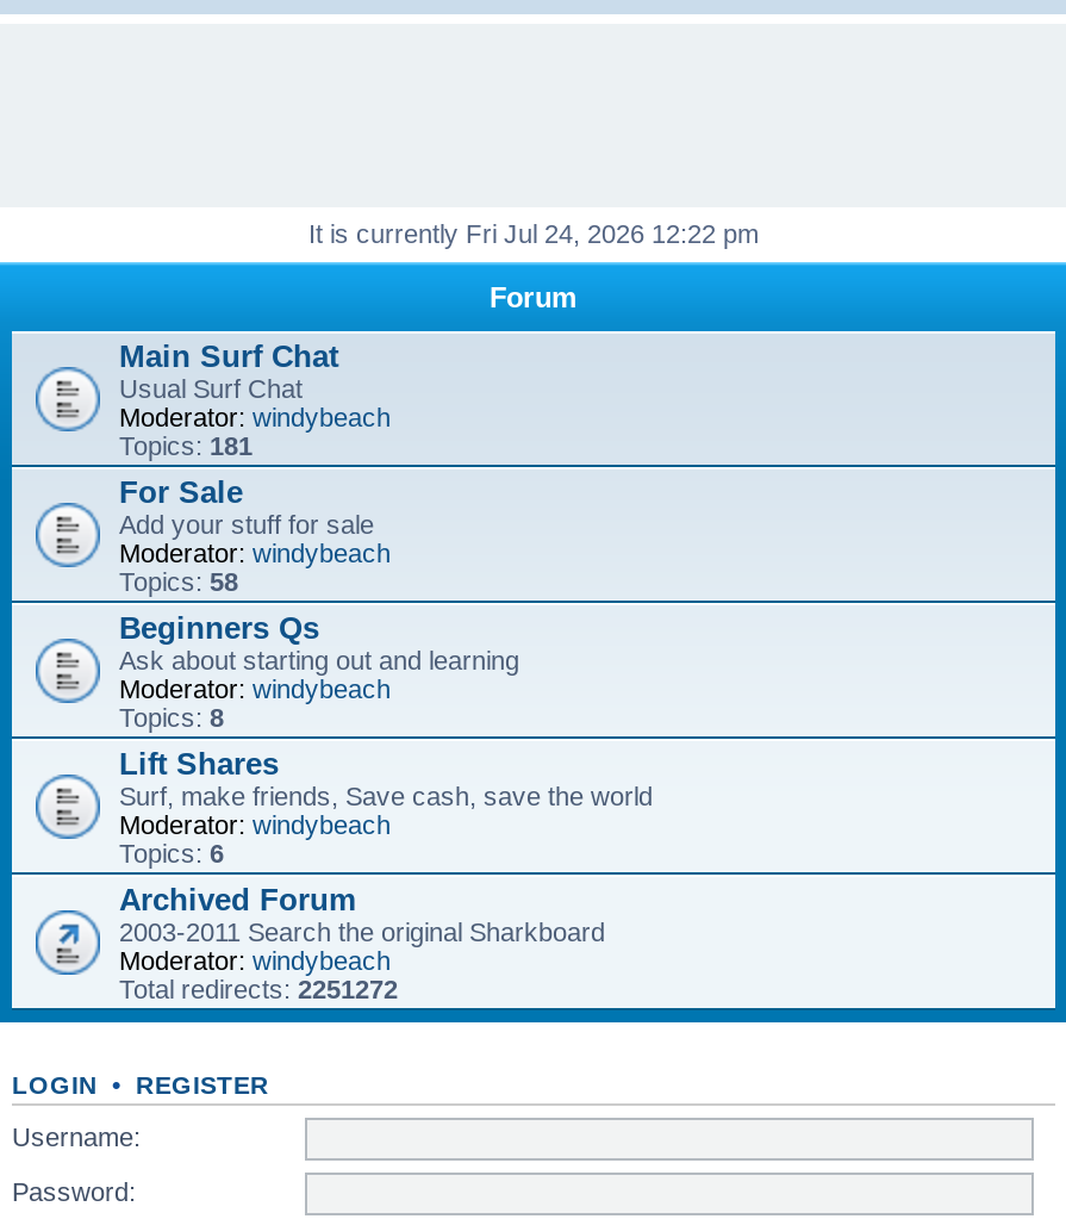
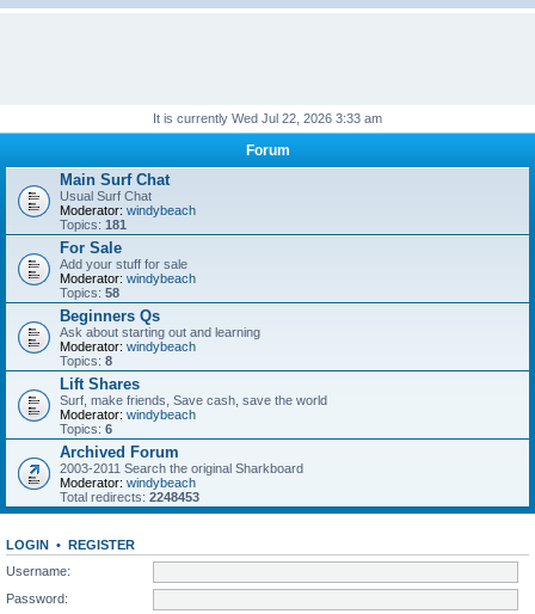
- It is currently Fri Jul 24, 2026 12:22 pm
+ It is currently Wed Jul 22, 2026 3:33 am

- Total redirects: 2251272
+ Total redirects: 2248453
